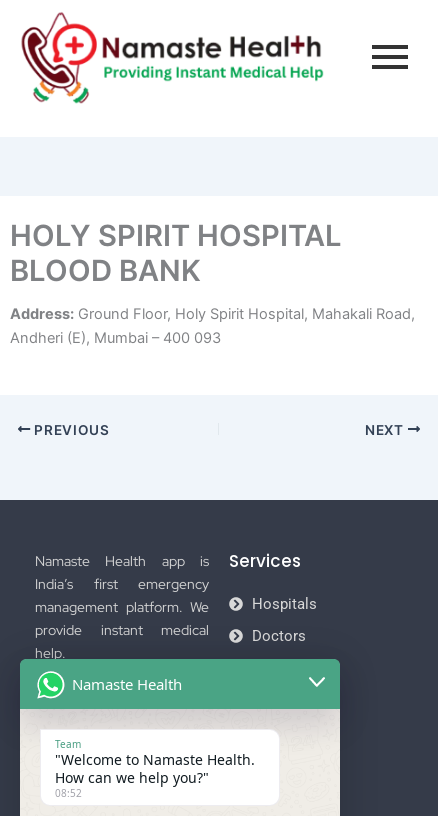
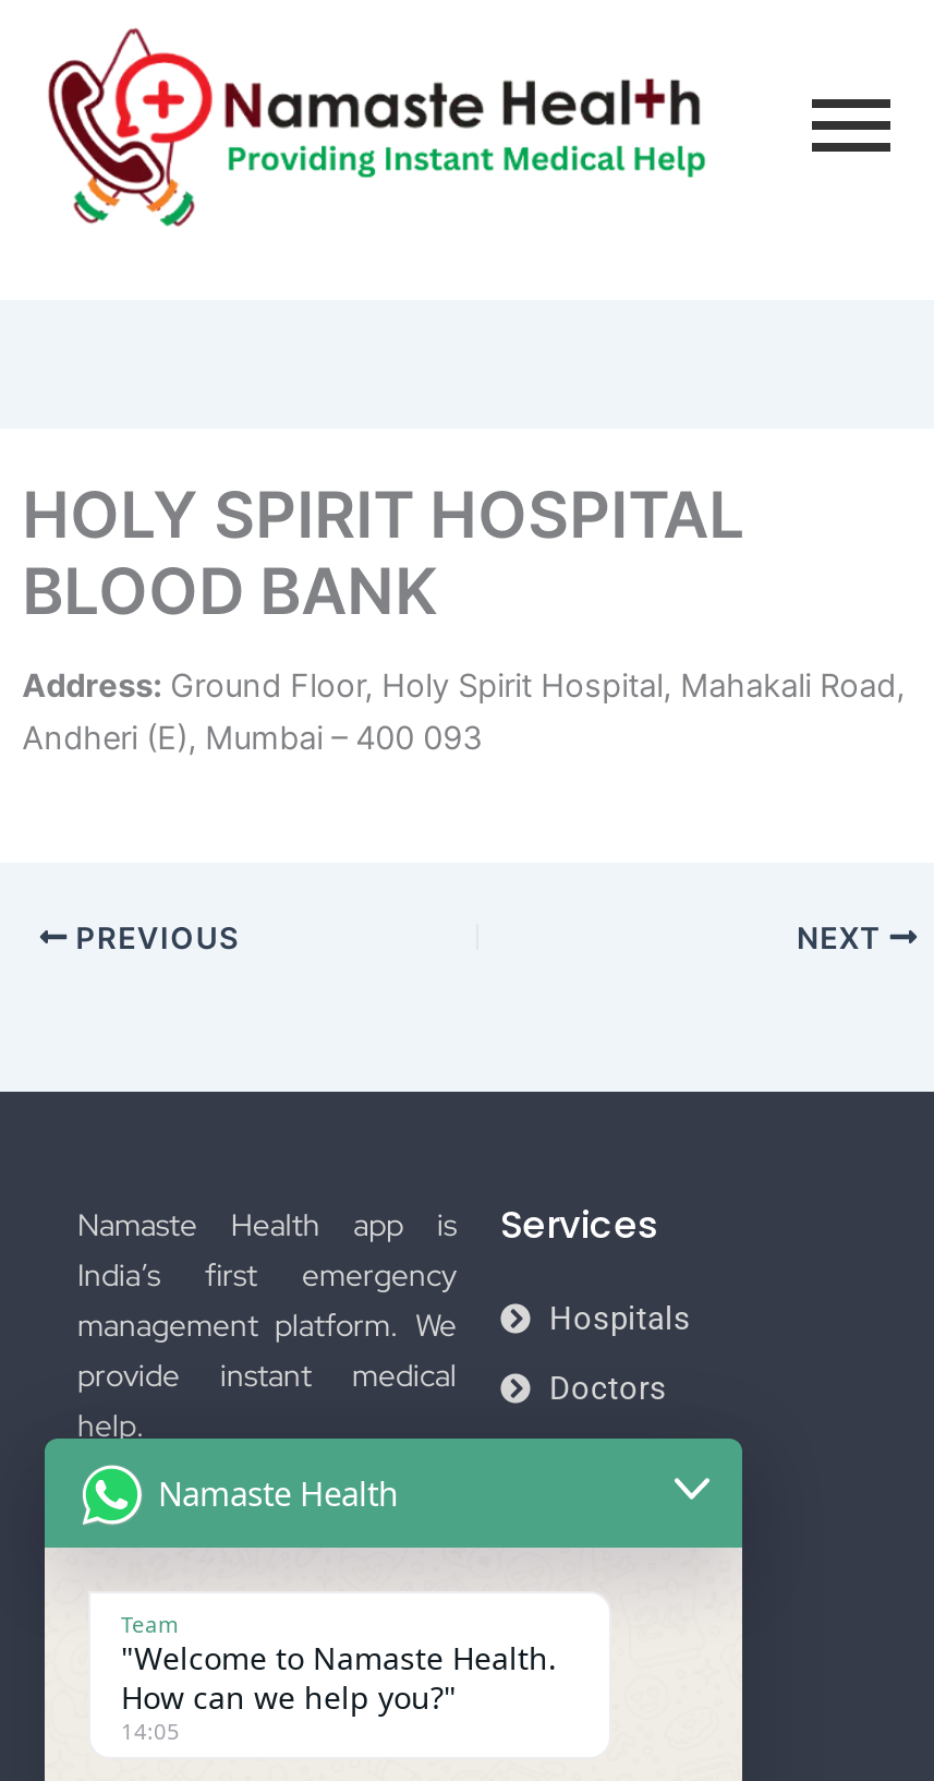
- 08:52
+ 14:05
